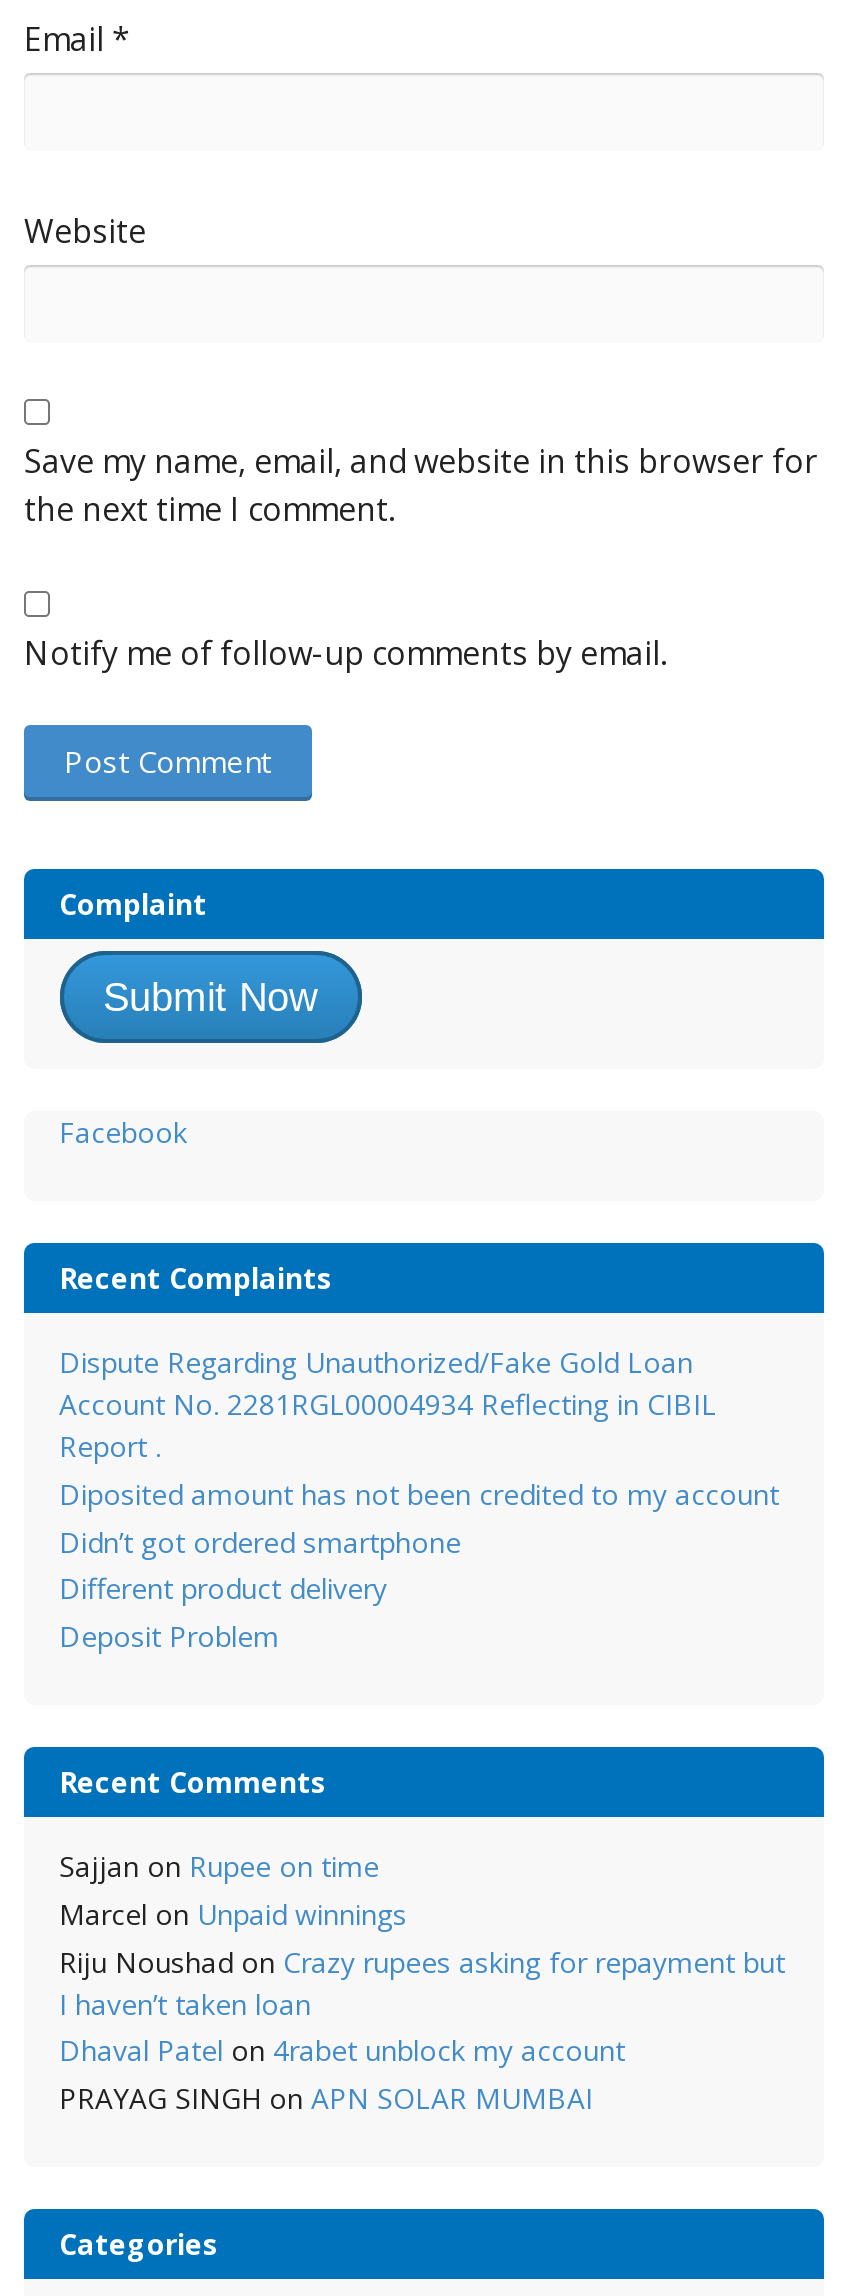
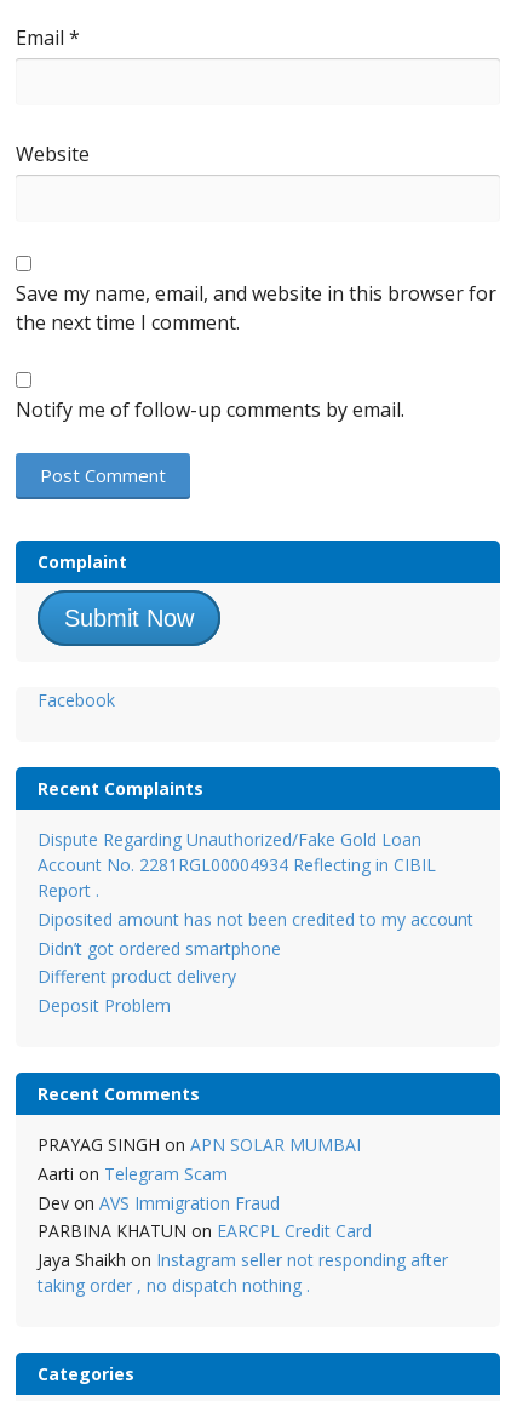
- Sajjan on Rupee on time
- Marcel on Unpaid winnings
- Riju Noushad on Crazy rupees asking for repayment but
- I haven’t taken loan
- Dhaval Patel on 4rabet unblock my account

moved up: PRAYAG SINGH on APN SOLAR MUMBAI

+ Aarti on Telegram Scam
+ Dev on AVS Immigration Fraud
+ PARBINA KHATUN on EARCPL Credit Card
+ Jaya Shaikh on Instagram seller not responding after
+ taking order , no dispatch nothing .
